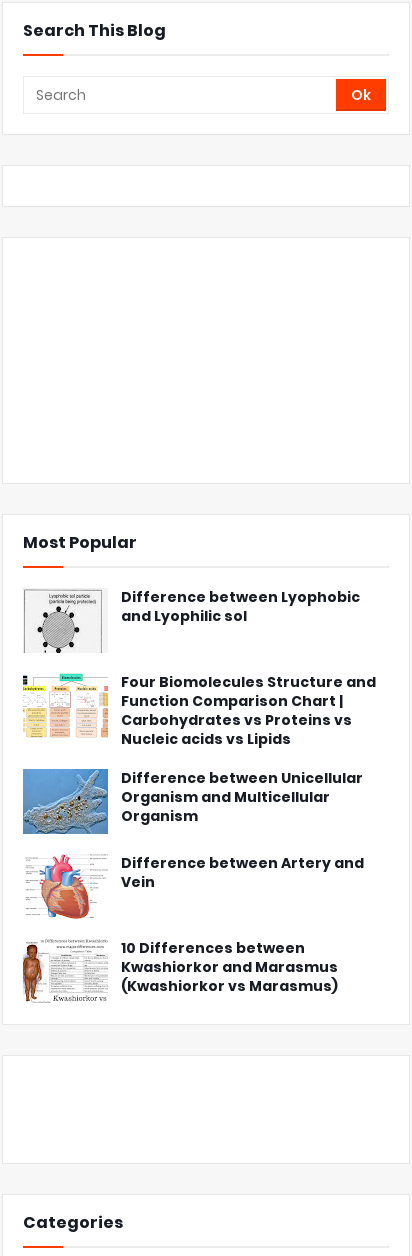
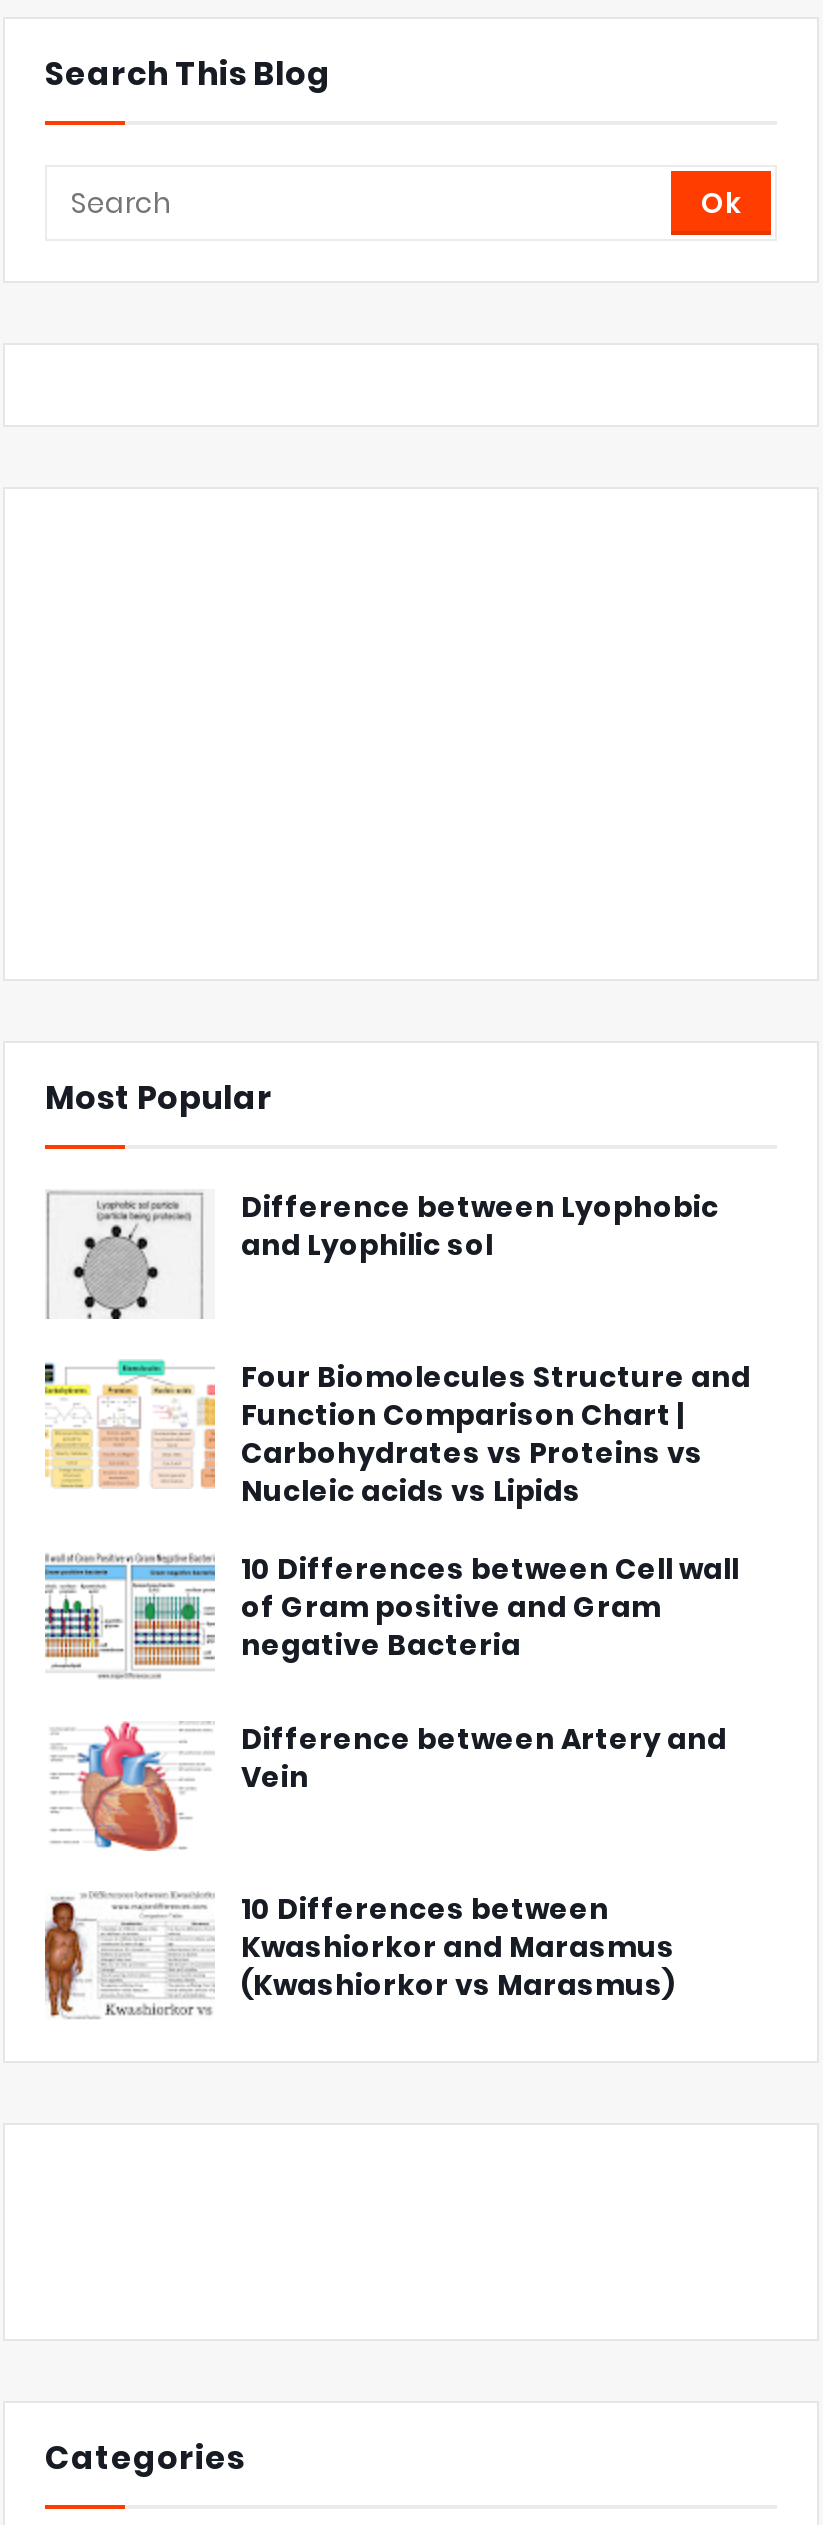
- [image]
- Difference between Unicellular
- Organism and Multicellular
- Organism
+ [image]
+ 10 Differences between Cell wall
+ of Gram positive and Gram
+ negative Bacteria
